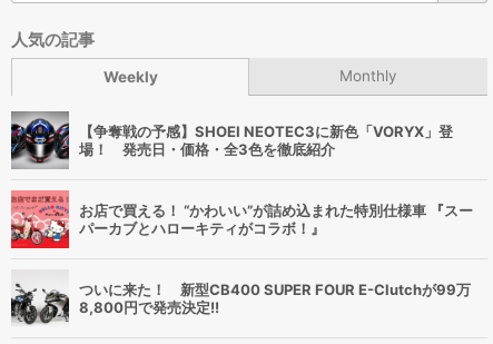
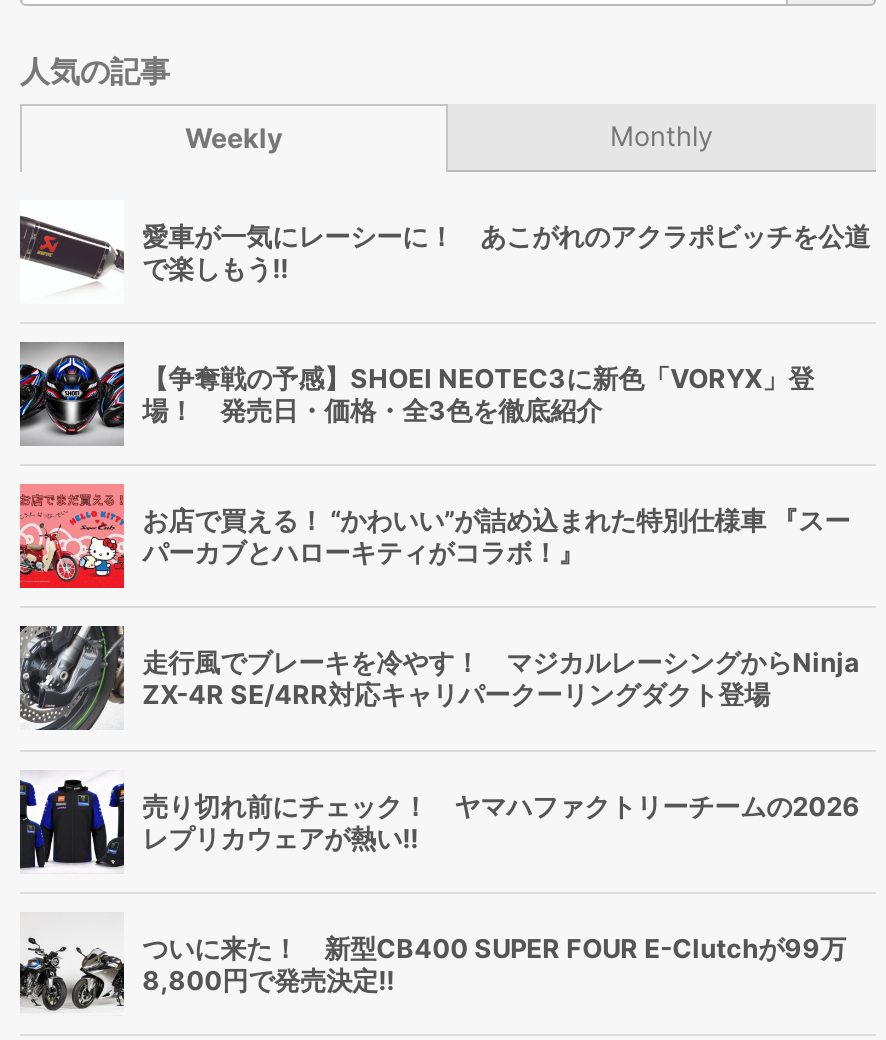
+ [image]
+ 愛車が一気にレーシーに！ あこがれのアクラポビッチを公道
+ で楽しもう!!

+ [image]

+ [image]
+ 走行風でブレーキを冷やす！ マジカルレーシングからNinja
+ ZX-4R SE/4RR対応キャリパークーリングダクト登場
+ 売り切れ前にチェック！ ヤマハファクトリーチームの2026
+ レプリカウェアが熱い!!
